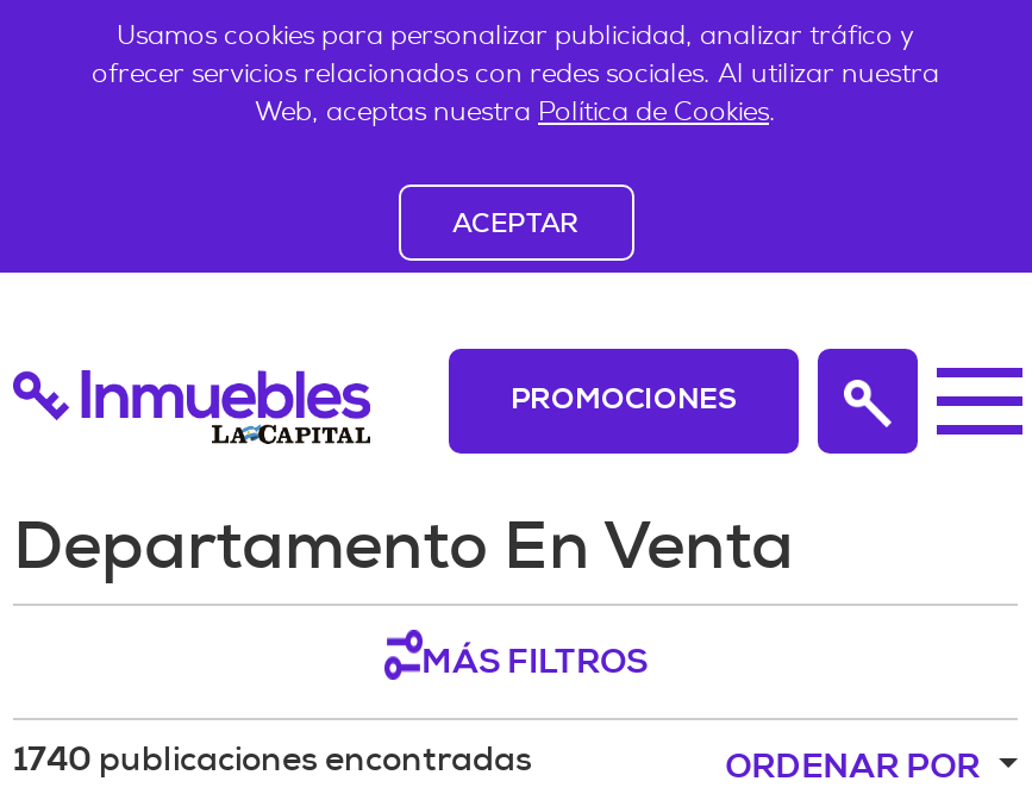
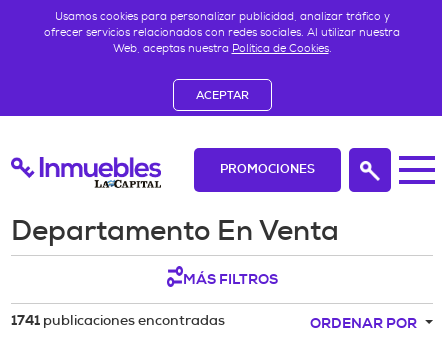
- 1740 publicaciones encontradas
+ 1741 publicaciones encontradas
